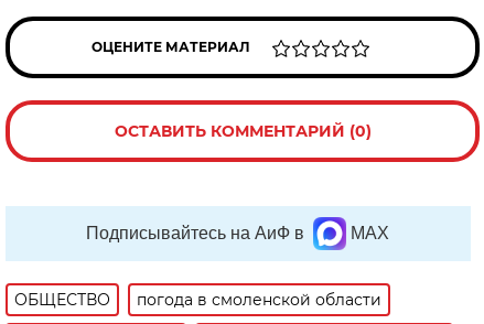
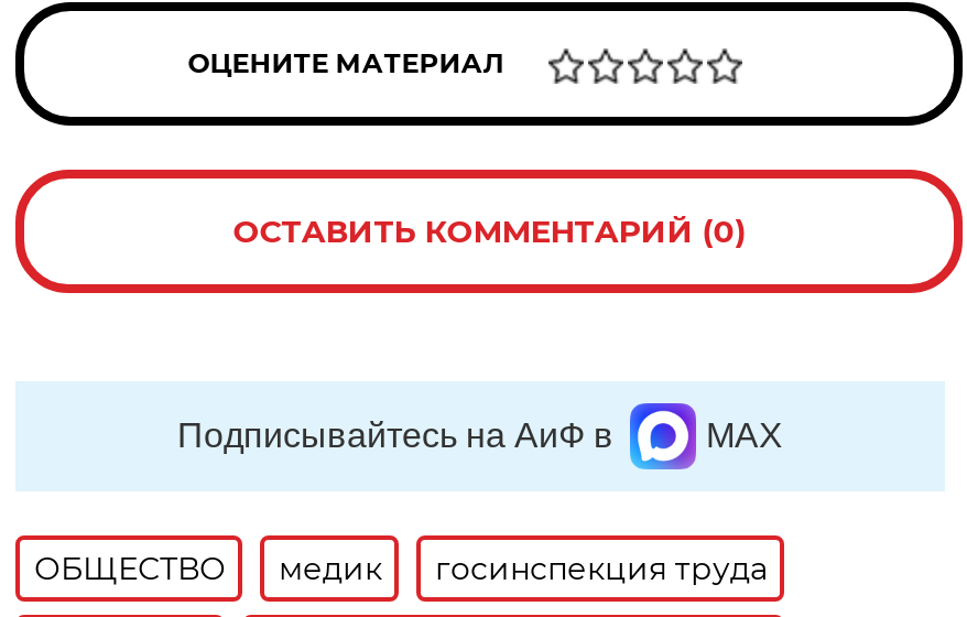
- погода в смоленской области
+ медик
+ госинспекция труда
